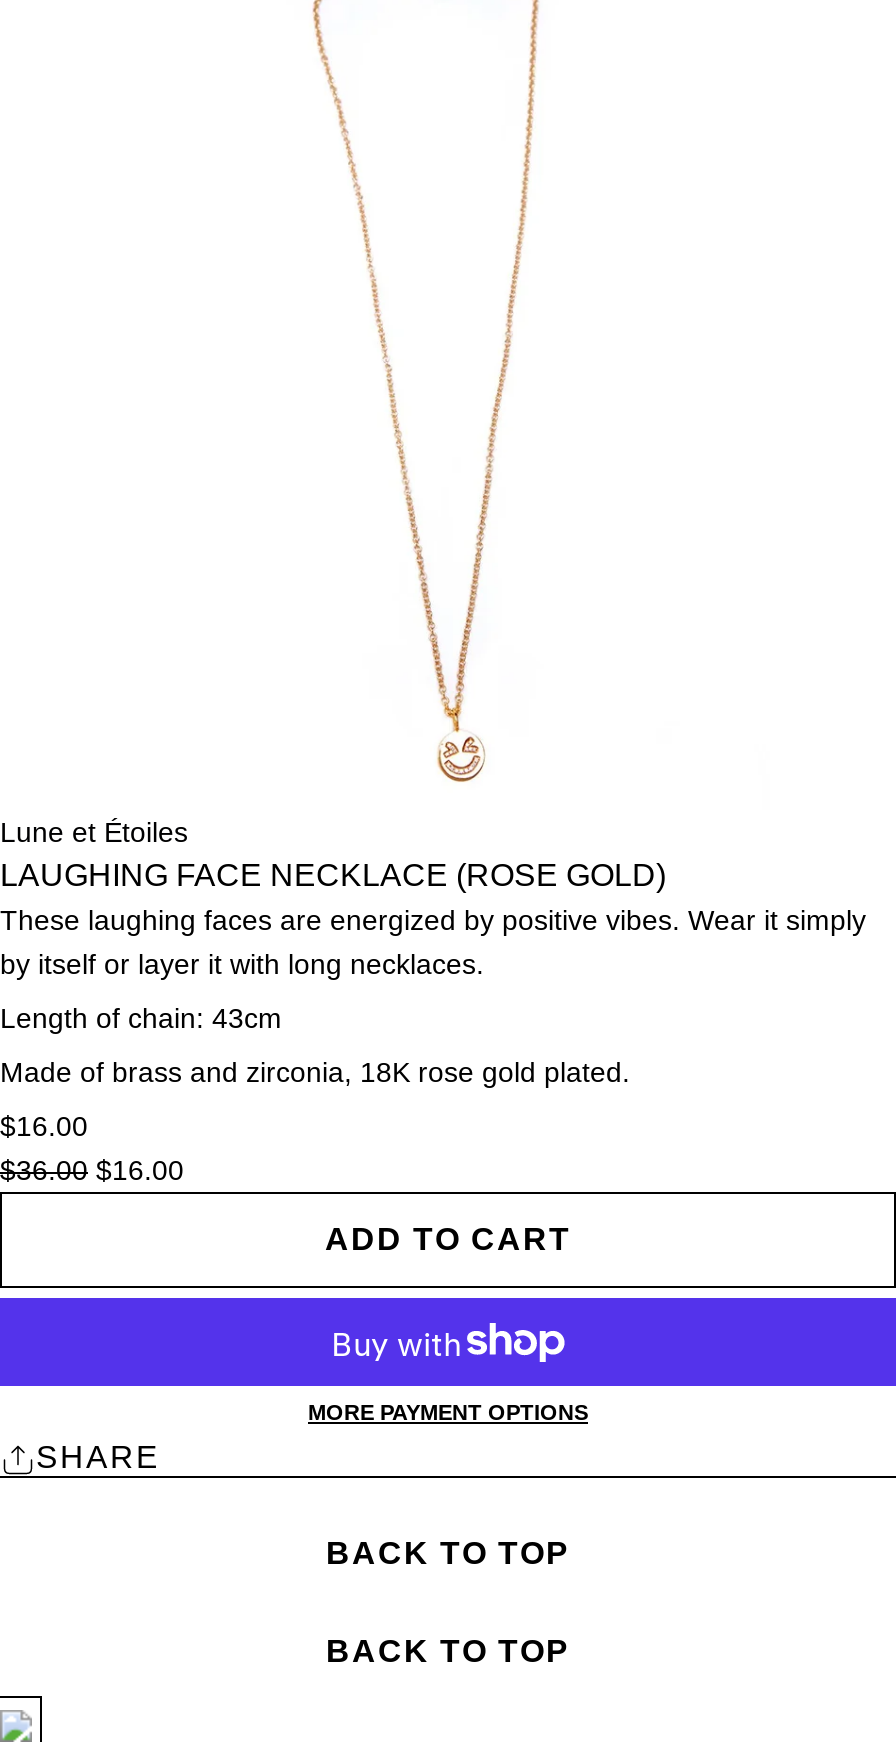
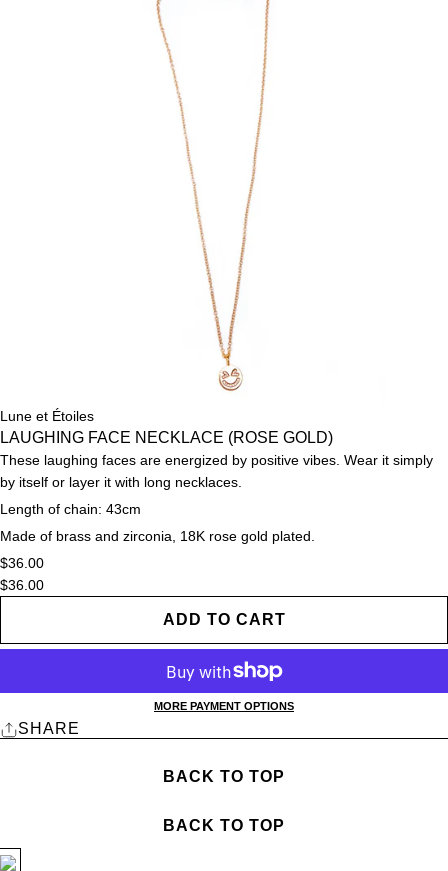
- $16.00
- $36.00 $16.00
+ $36.00
+ $36.00
